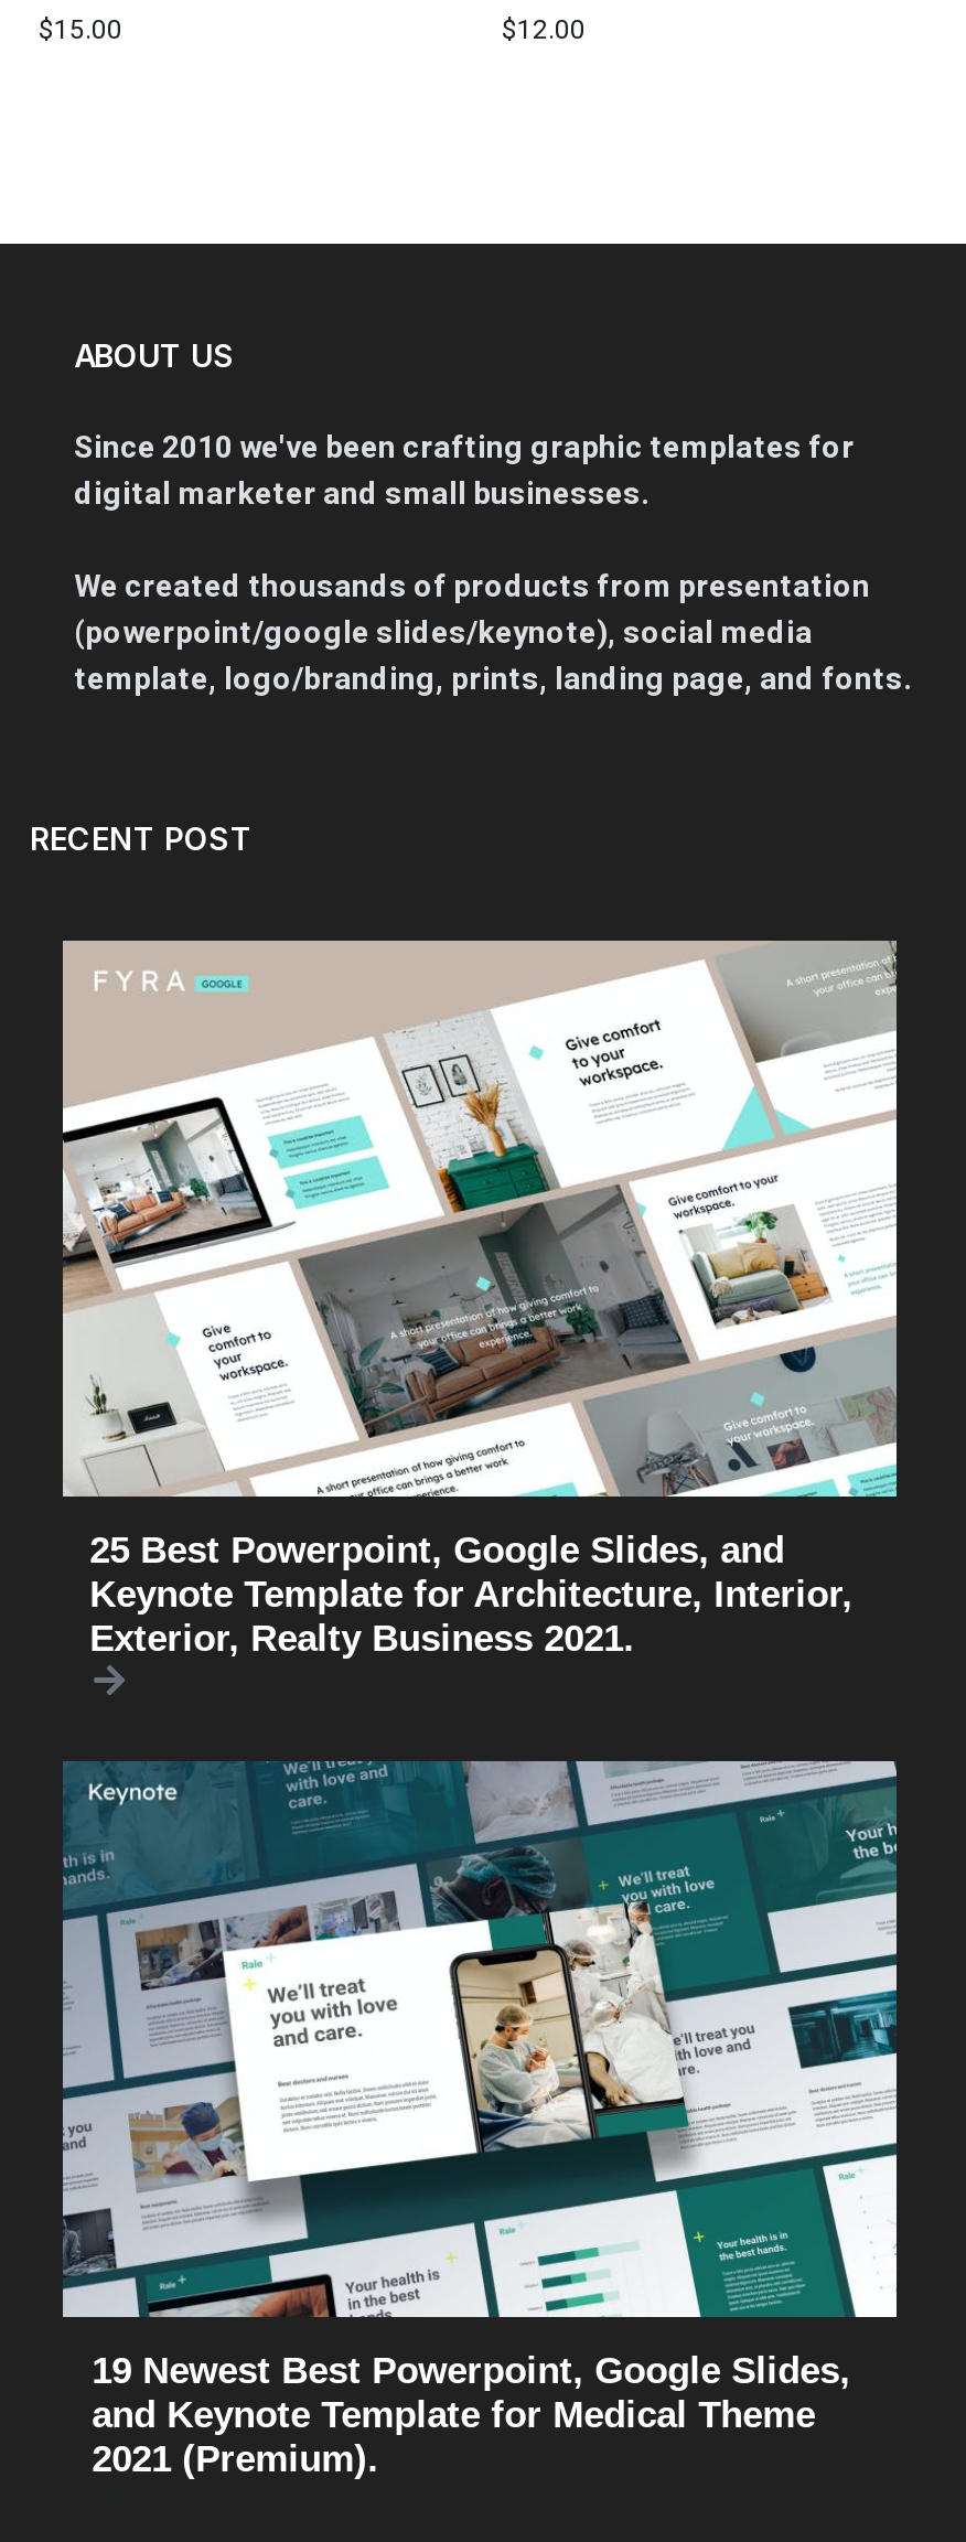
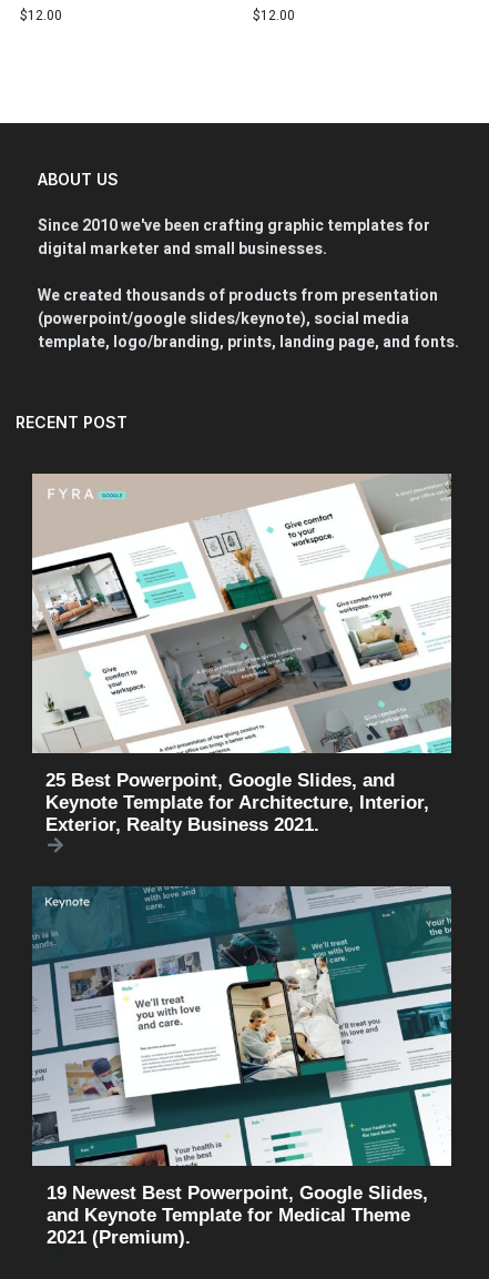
- $15.00
+ $12.00
